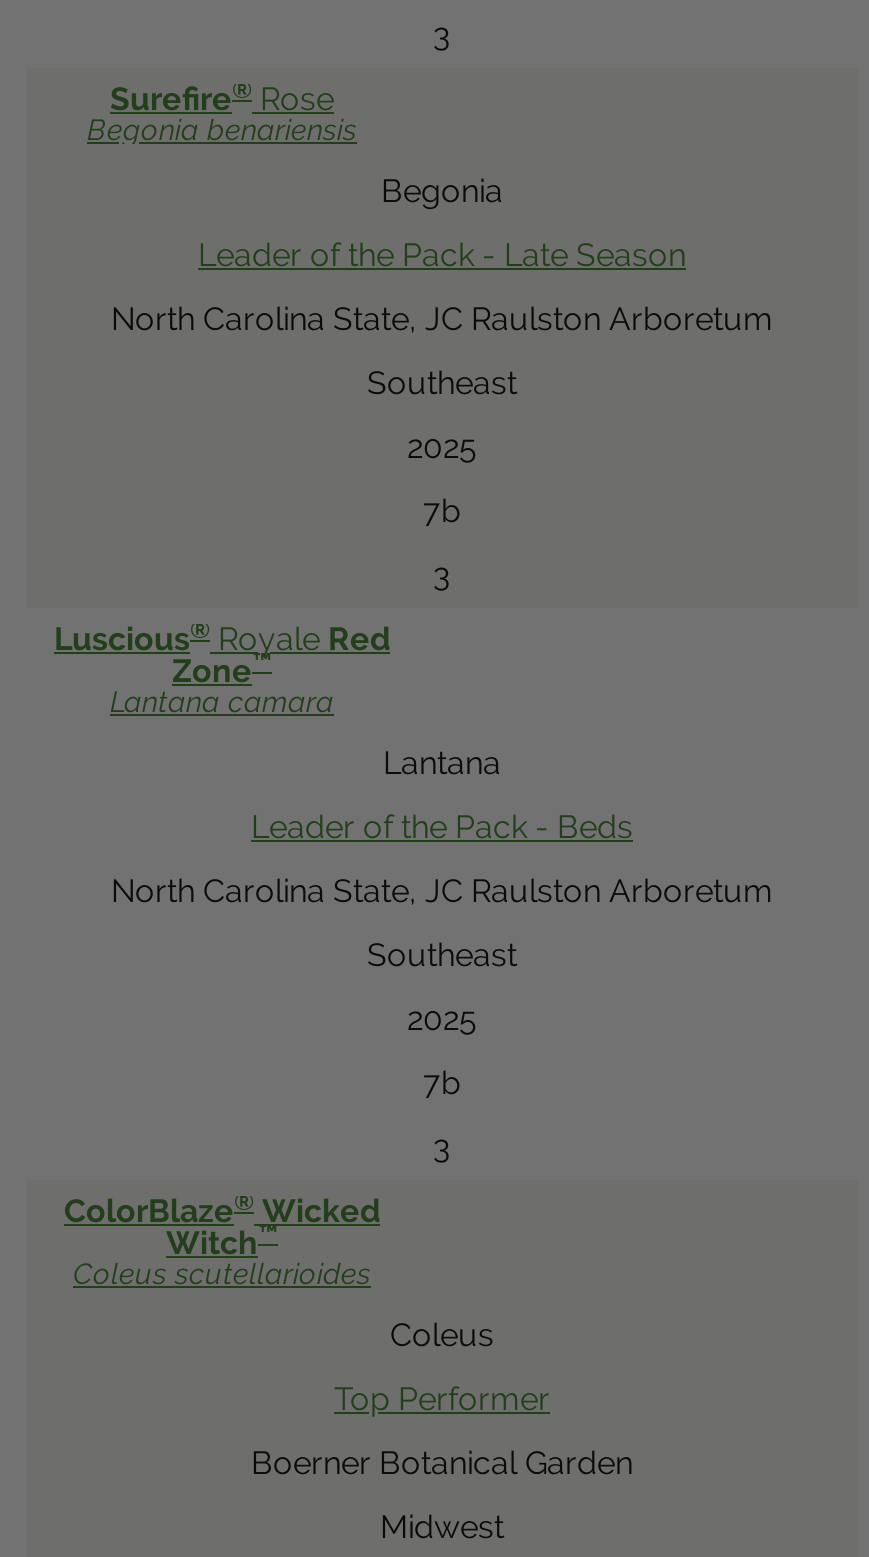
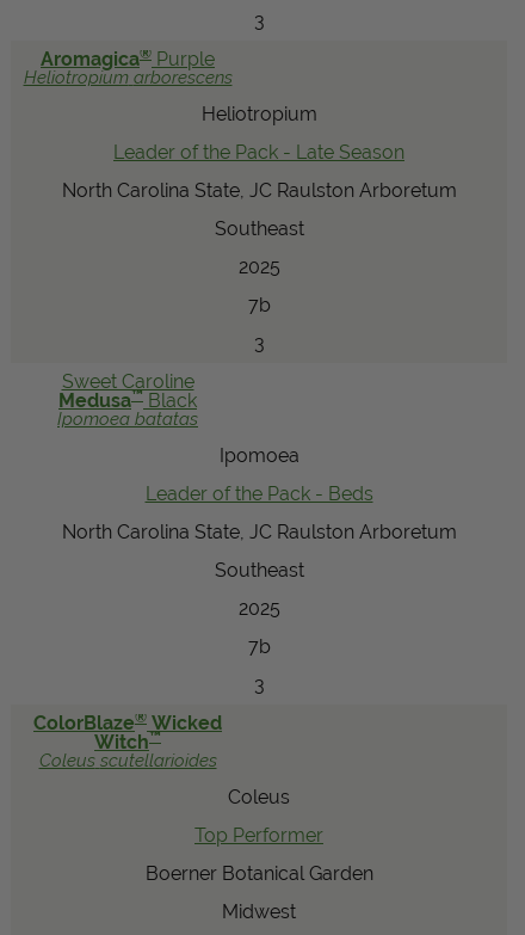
- Surefire® Rose
- Begonia benariensis
+ Aromagica® Purple
+ Heliotropium arborescens

- Begonia
+ Heliotropium

- Luscious® Royale Red
- Zone™
- Lantana camara
+ Sweet Caroline
+ Medusa™Black
+ Ipomoea batatas

- Lantana
+ Ipomoea
